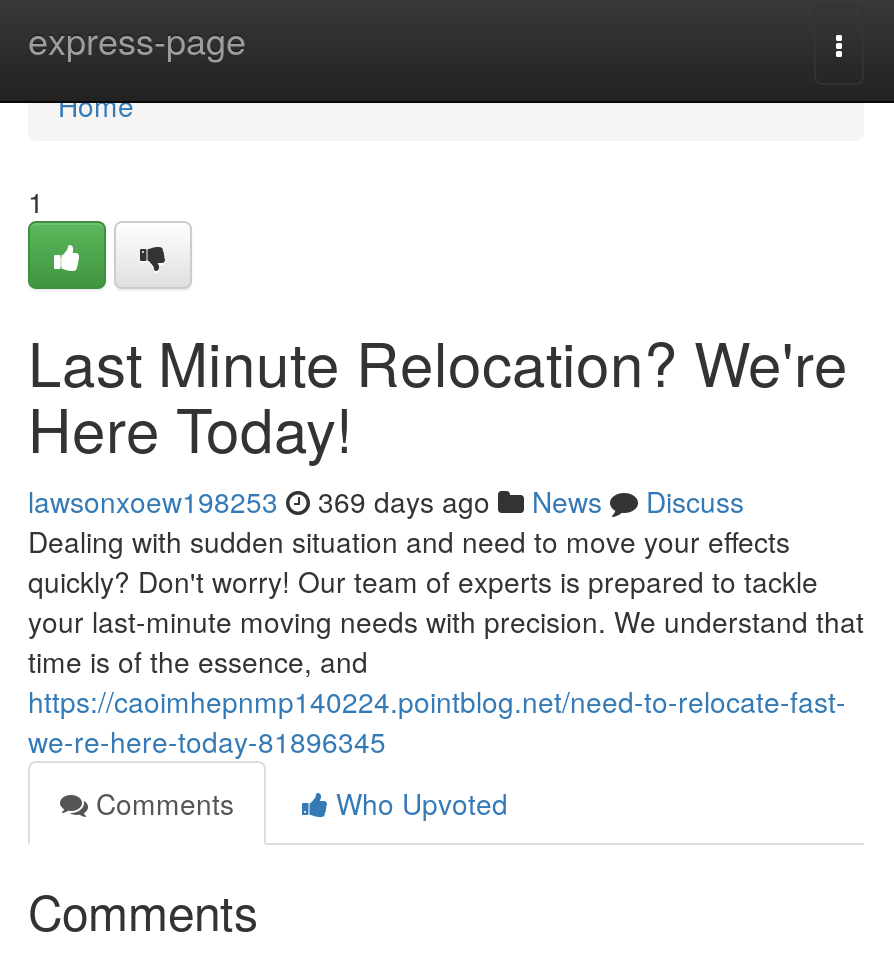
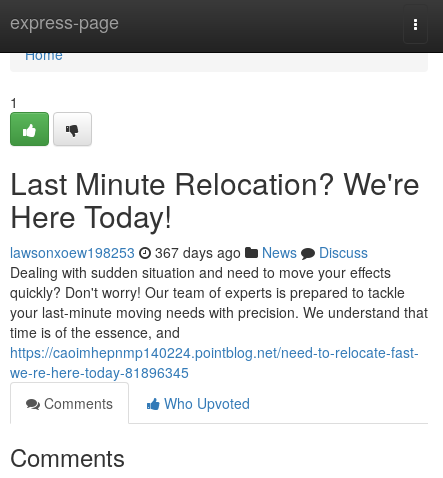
- lawsonxoew198253 369 days ago News Discuss
+ lawsonxoew198253 367 days ago News Discuss
